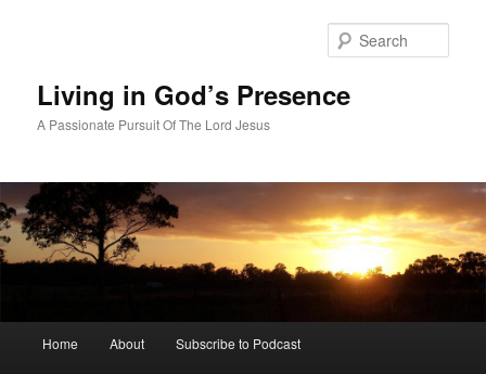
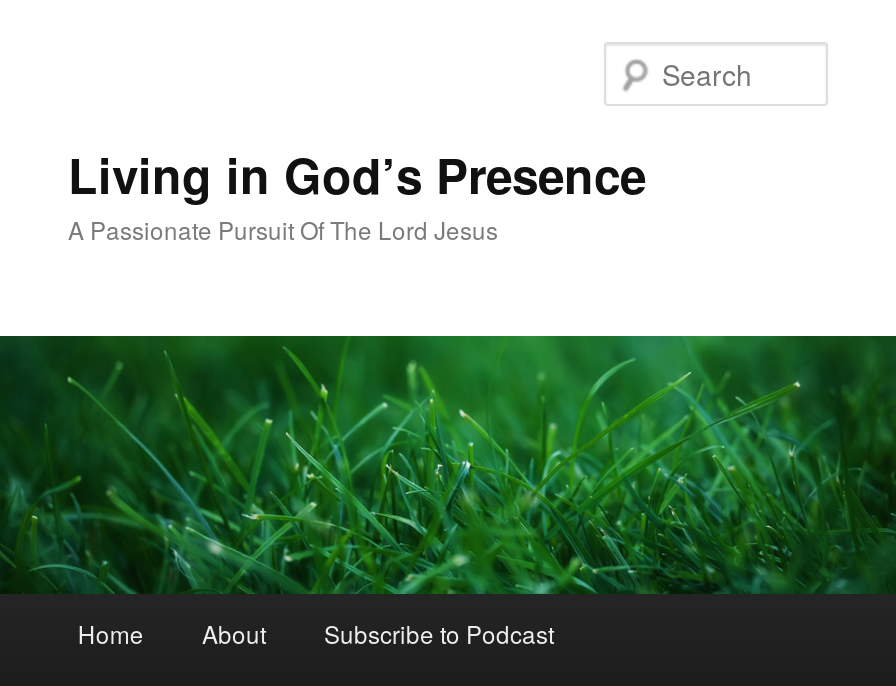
- [image]
+ [image]
